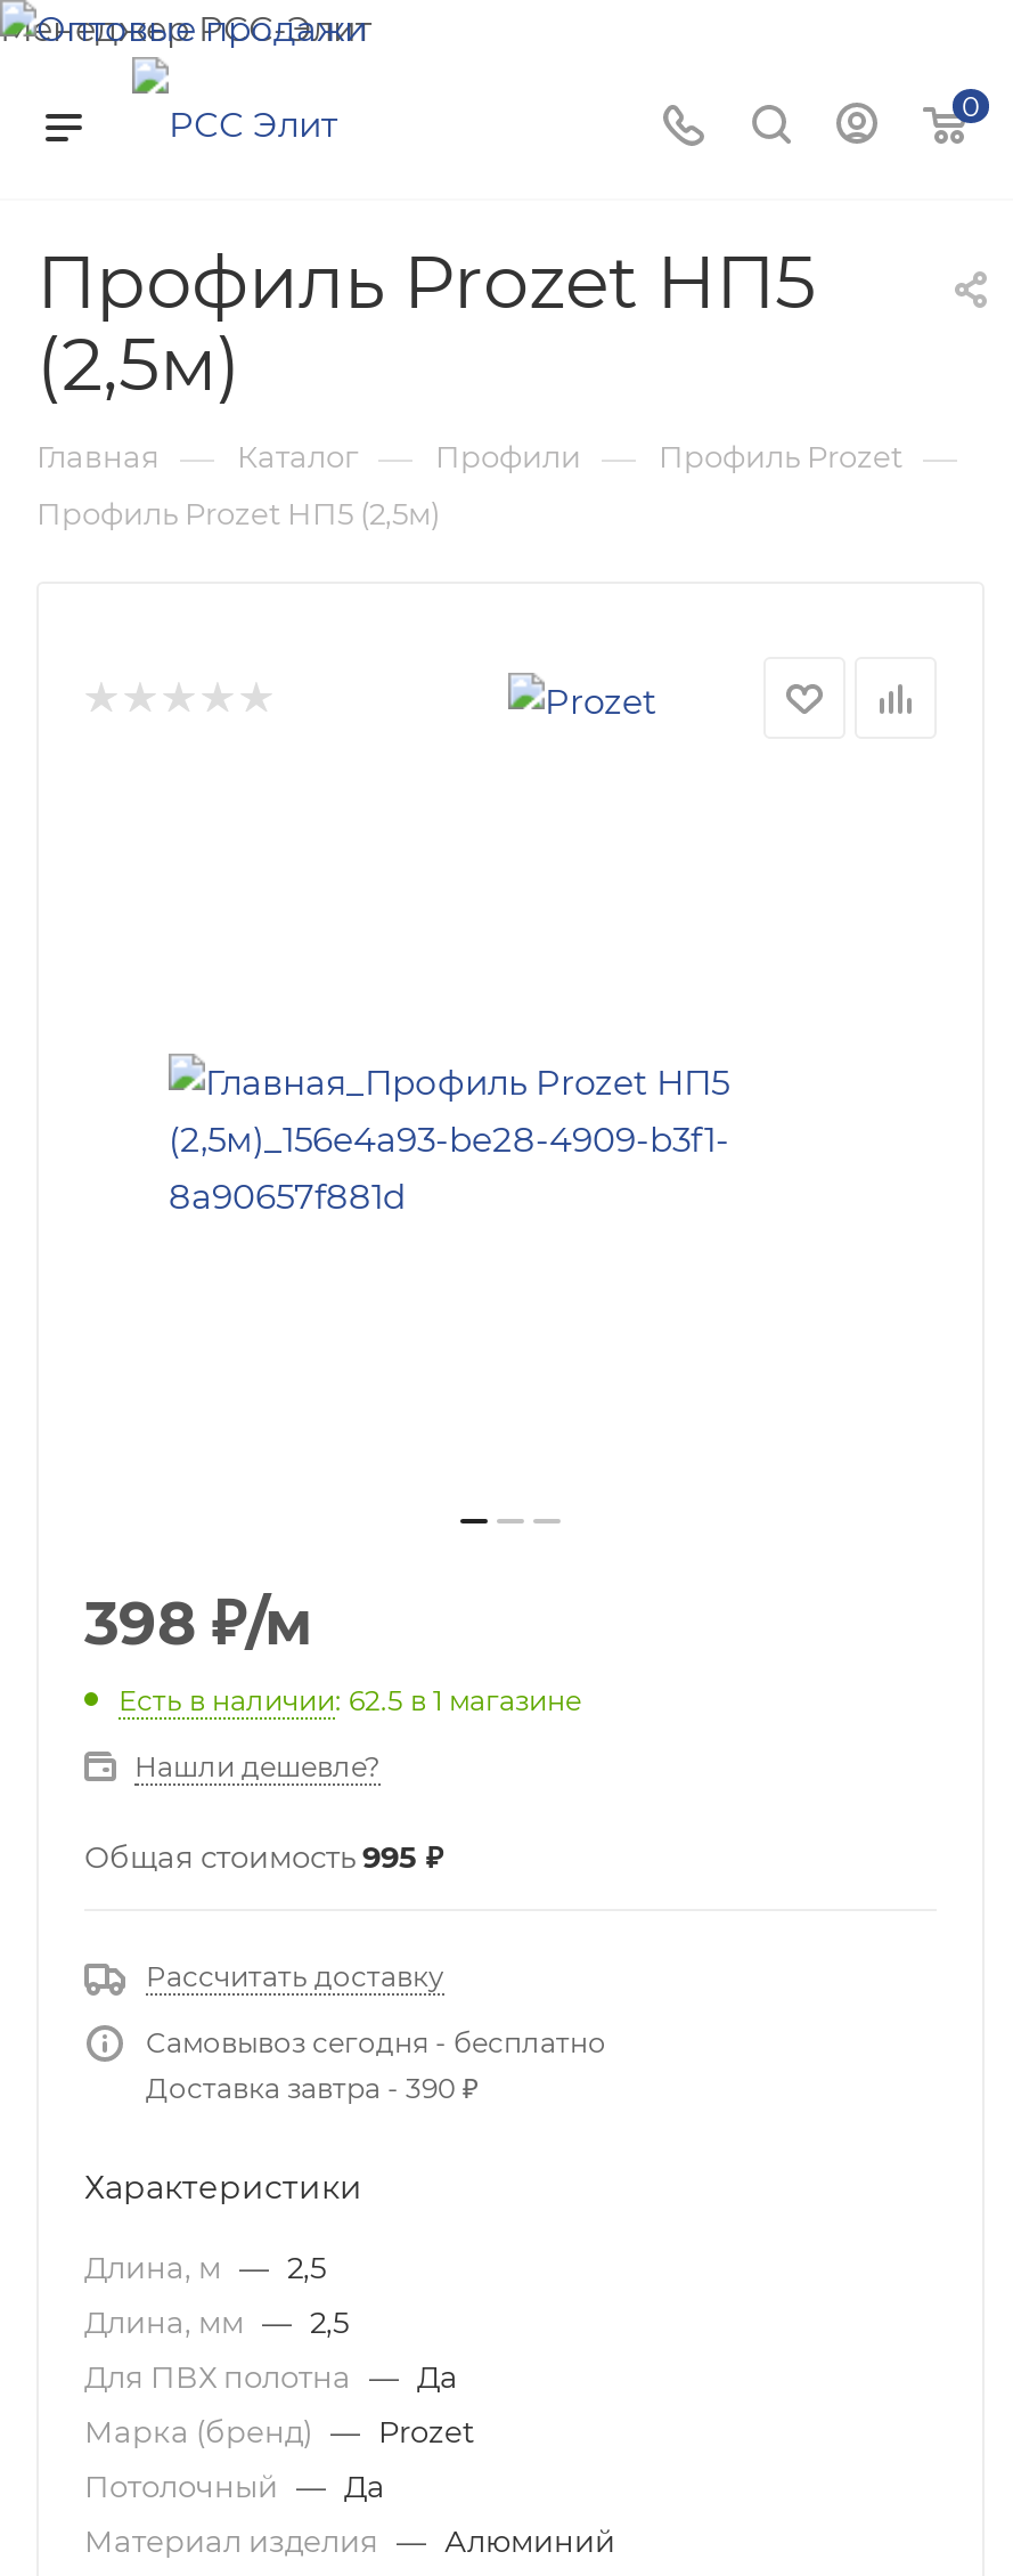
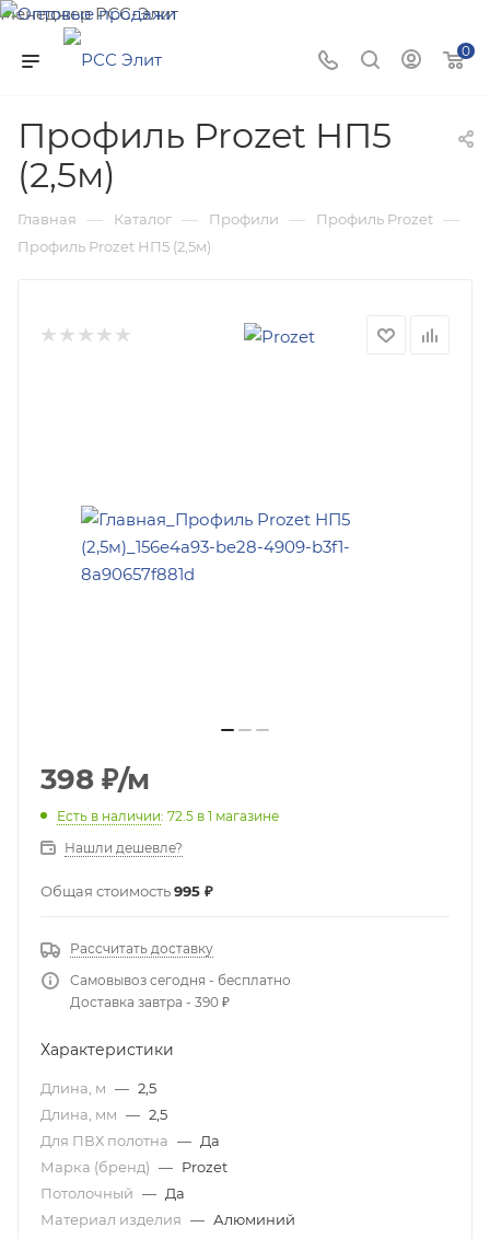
- Есть в наличии: 62.5 в 1 магазине
+ Есть в наличии: 72.5 в 1 магазине
